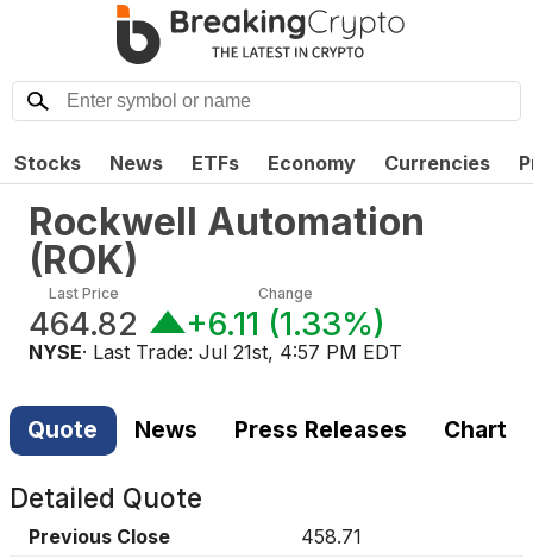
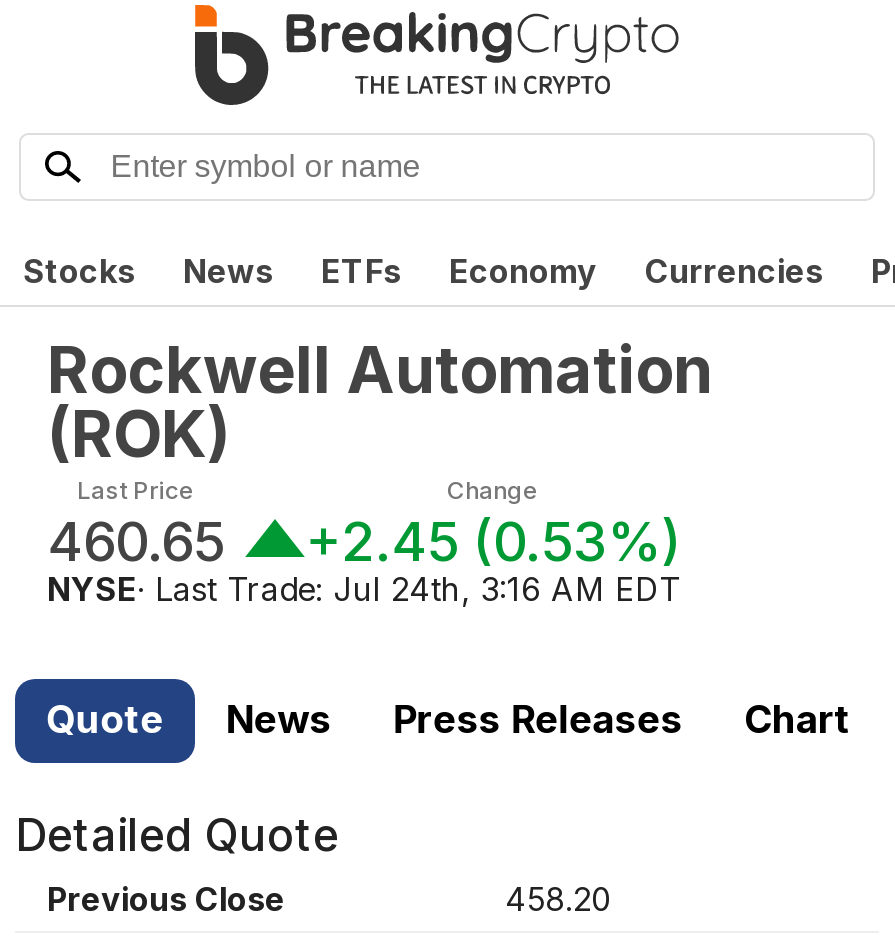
- 464.82
+ 460.65

- +6.11 (1.33%)
+ +2.45 (0.53%)

- NYSE · Last Trade: Jul 21st, 4:57 PM EDT
+ NYSE · Last Trade: Jul 24th, 3:16 AM EDT

- 458.71
+ 458.20
